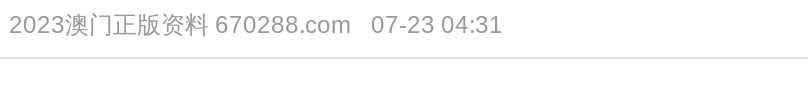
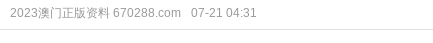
- 2023澳门正版资料 670288.com 07-23 04:31
+ 2023澳门正版资料 670288.com 07-21 04:31
